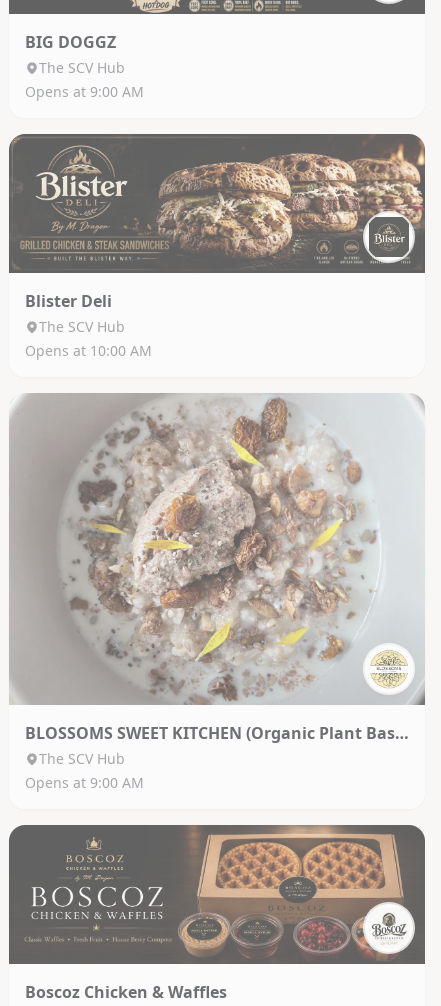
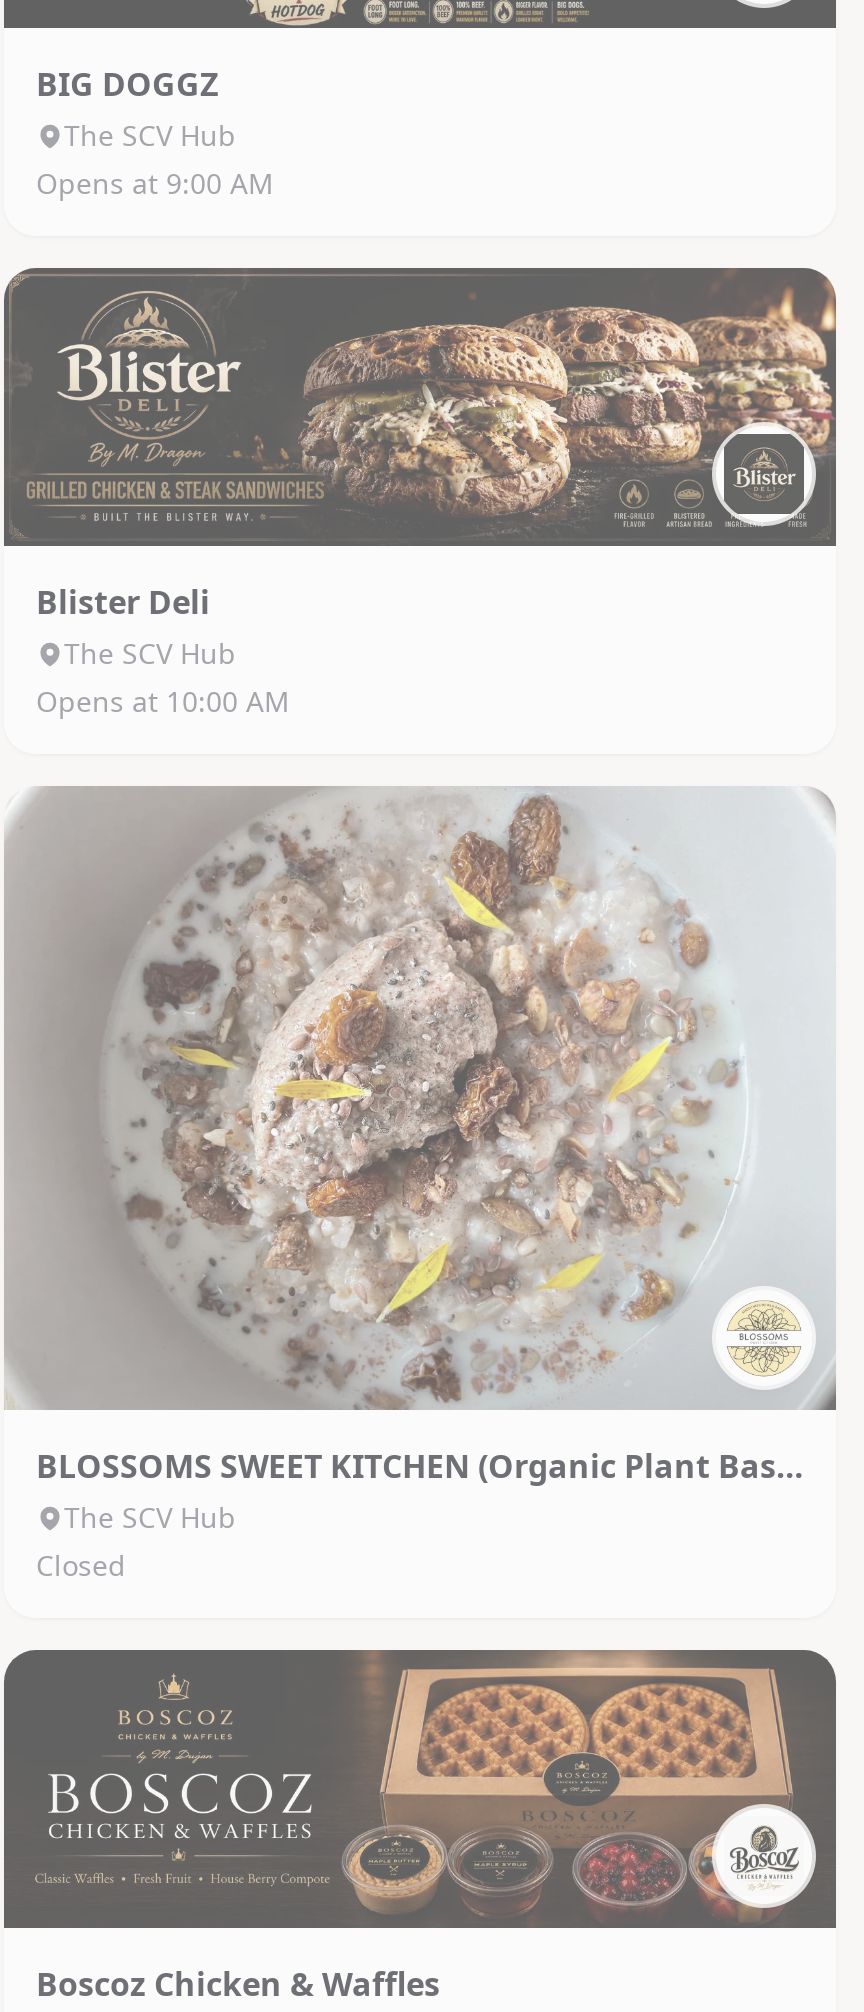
- Opens at 9:00 AM
+ Closed
